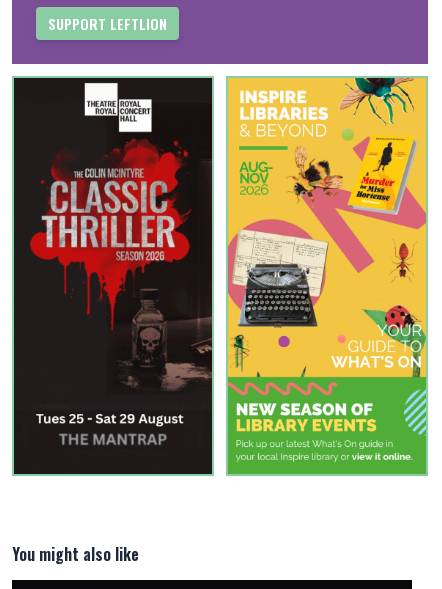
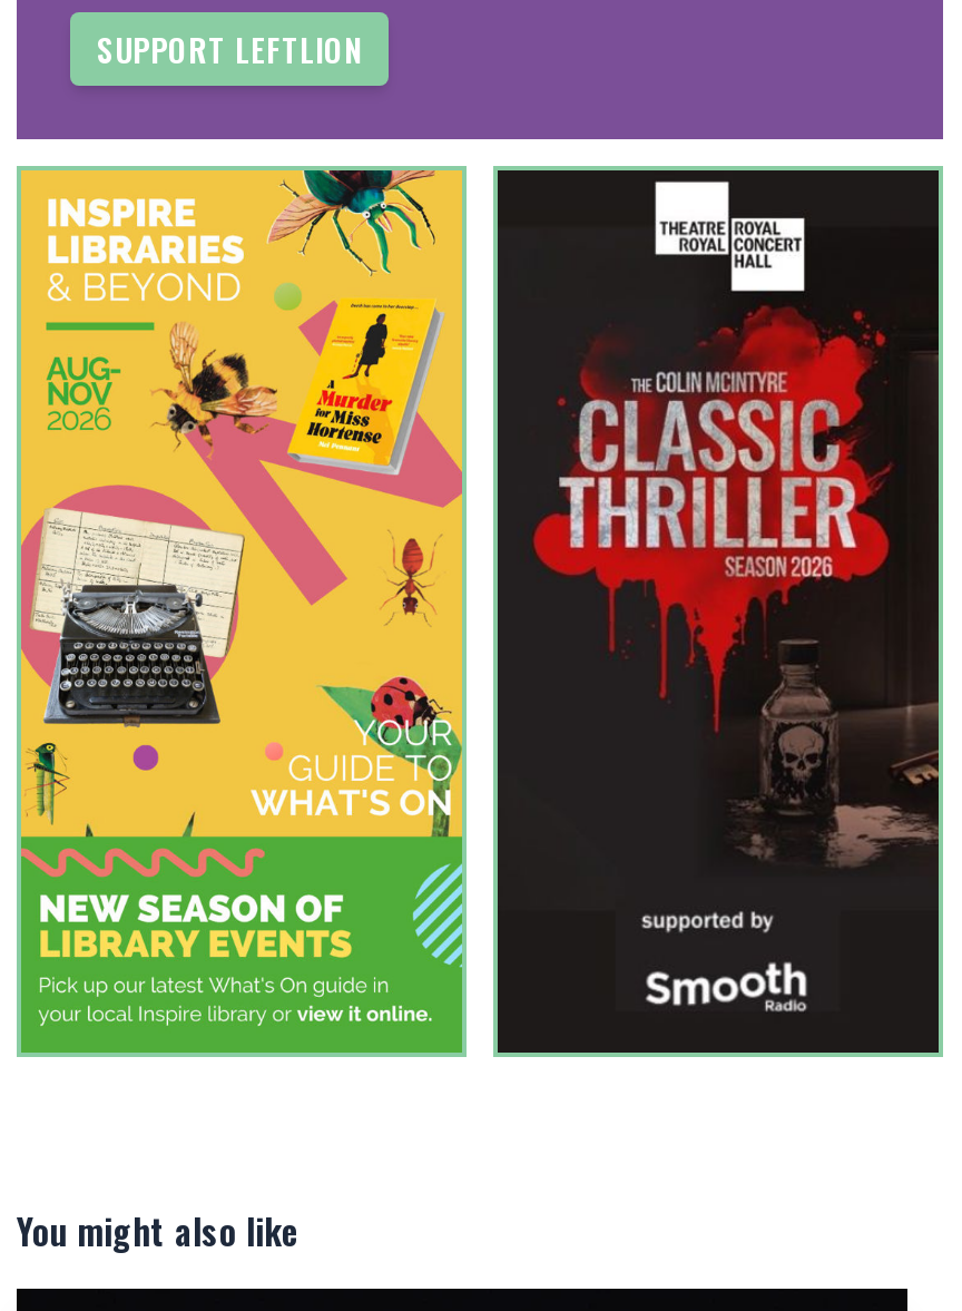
- [image]
+ [image]

- [image]
+ [image]
